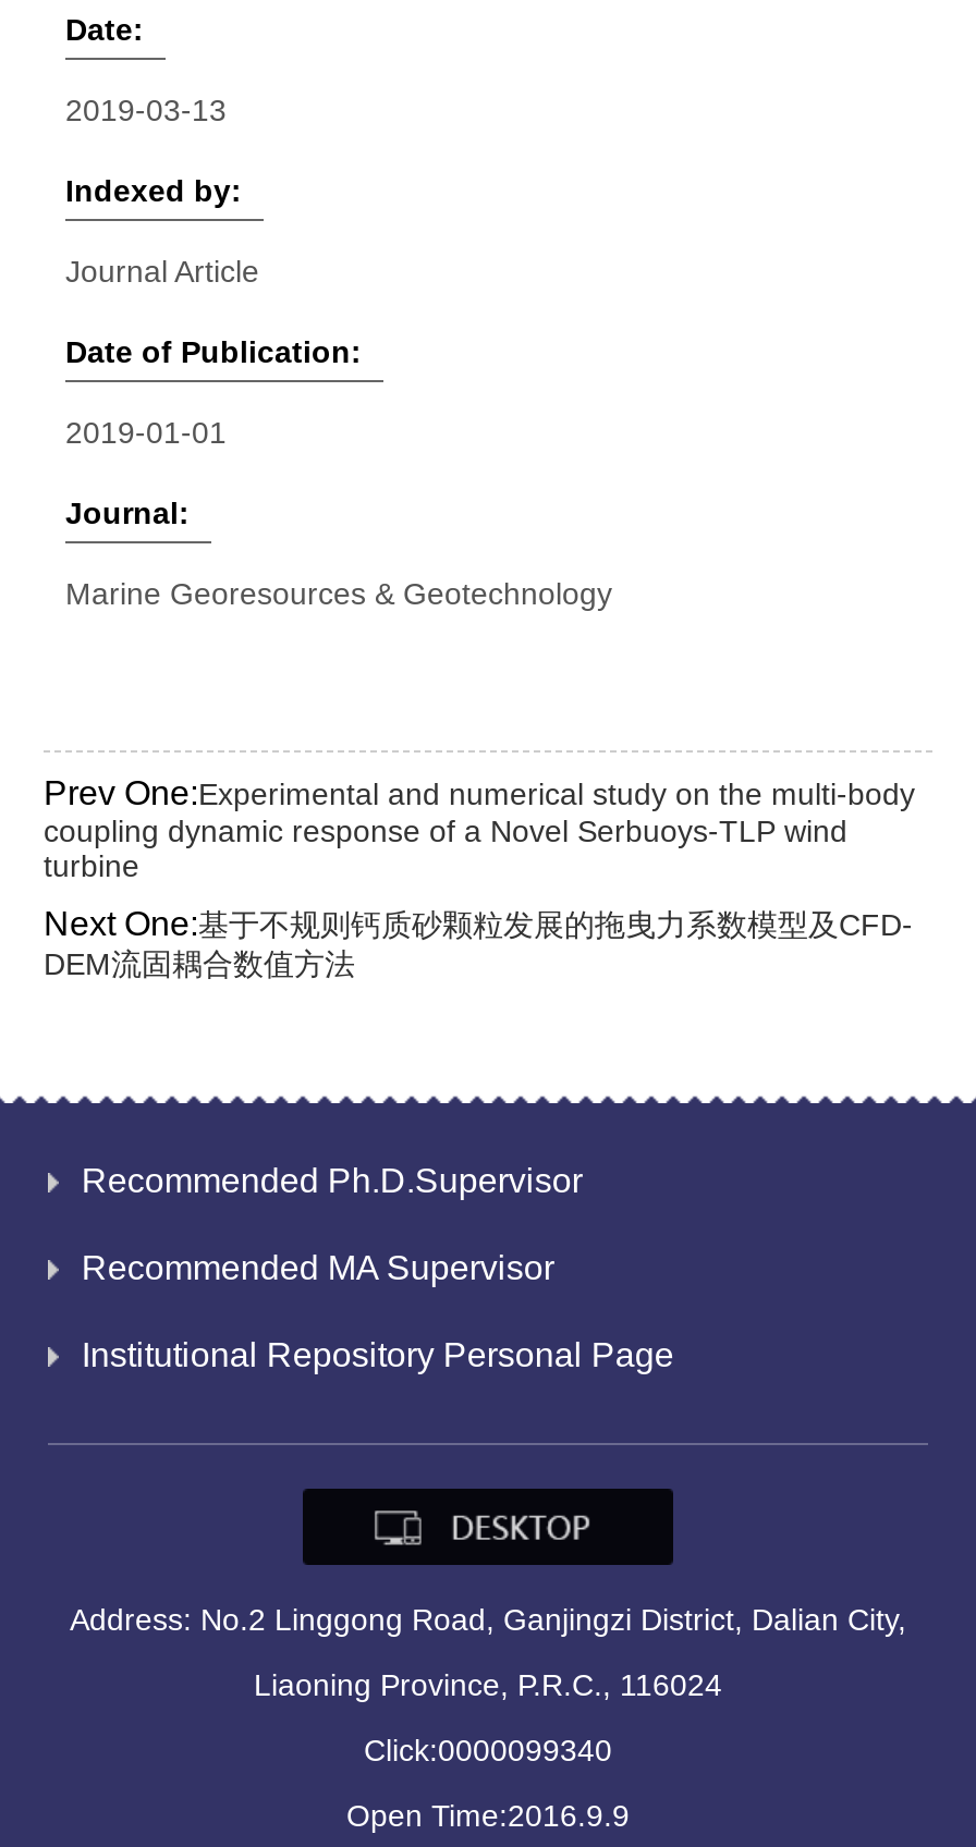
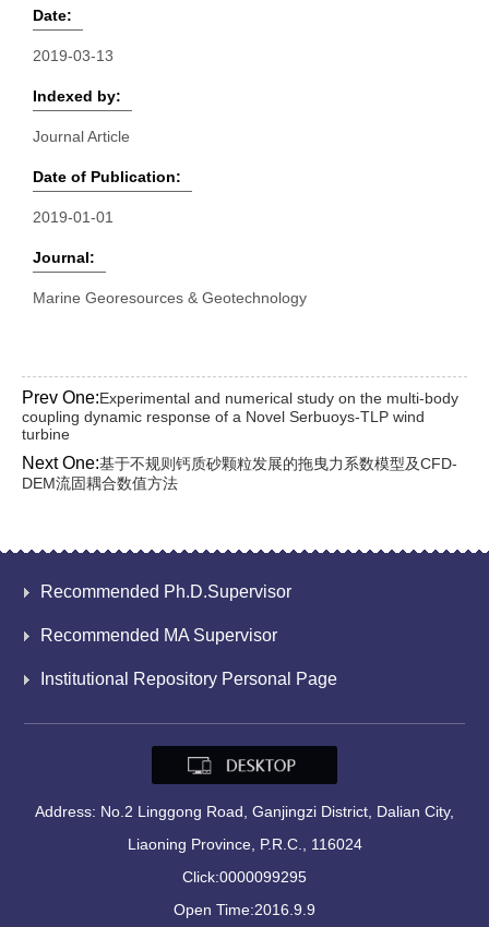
- Click:0000099340
+ Click:0000099295
